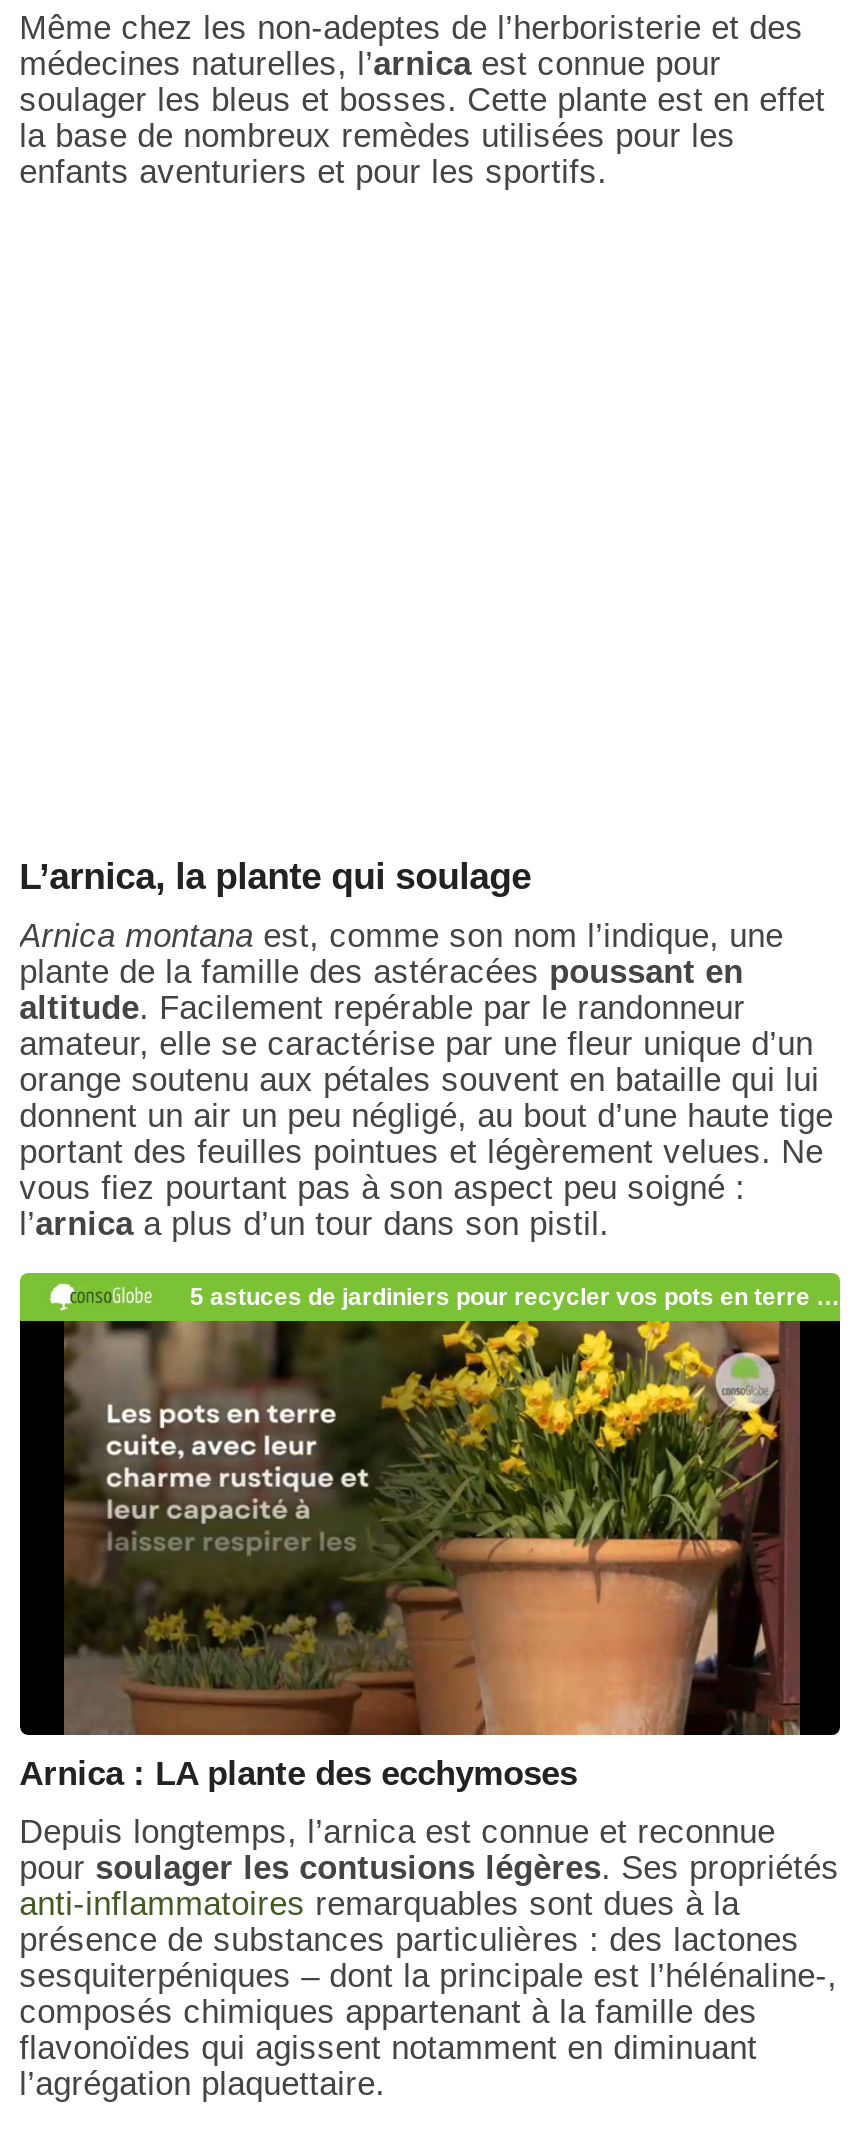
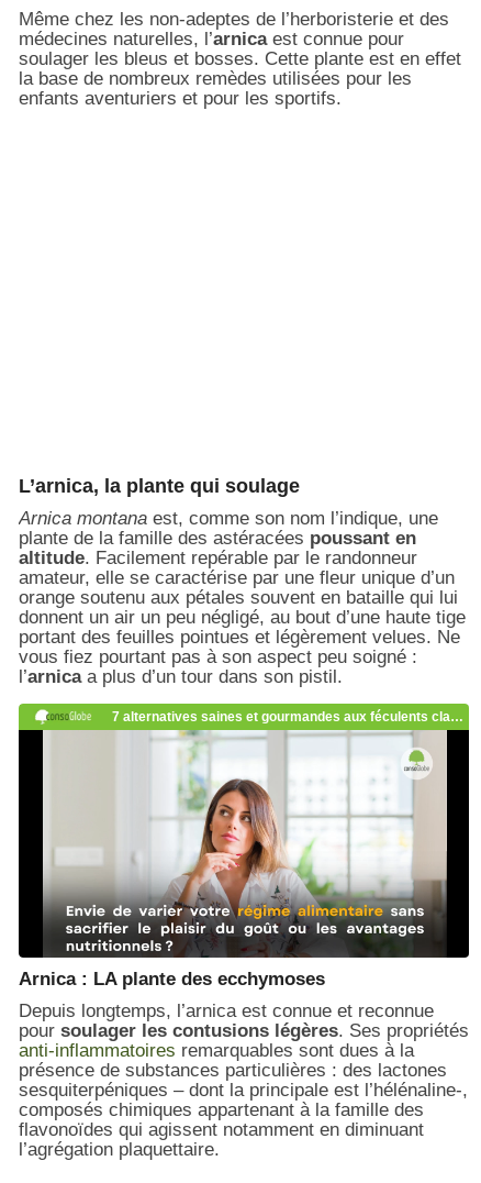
- [image]
+ [image]
